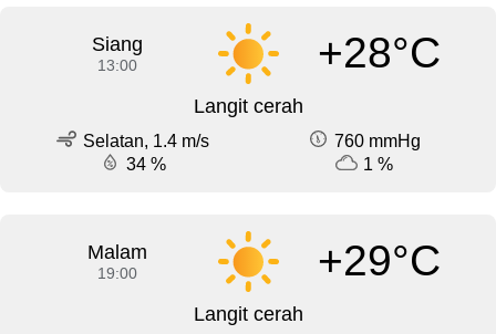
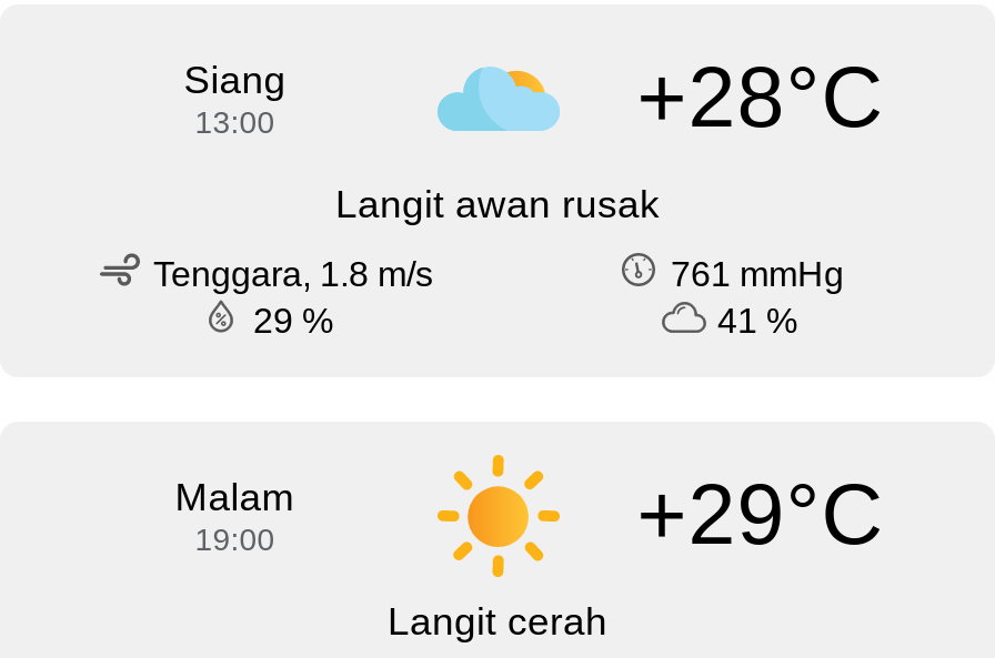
- [image]
- Langit cerah
+ [image]
+ Langit awan rusak

- Selatan, 1.4 m/s
- 760 mmHg
- 34 %
- 1 %
+ Tenggara, 1.8 m/s
+ 761 mmHg
+ 29 %
+ 41 %
